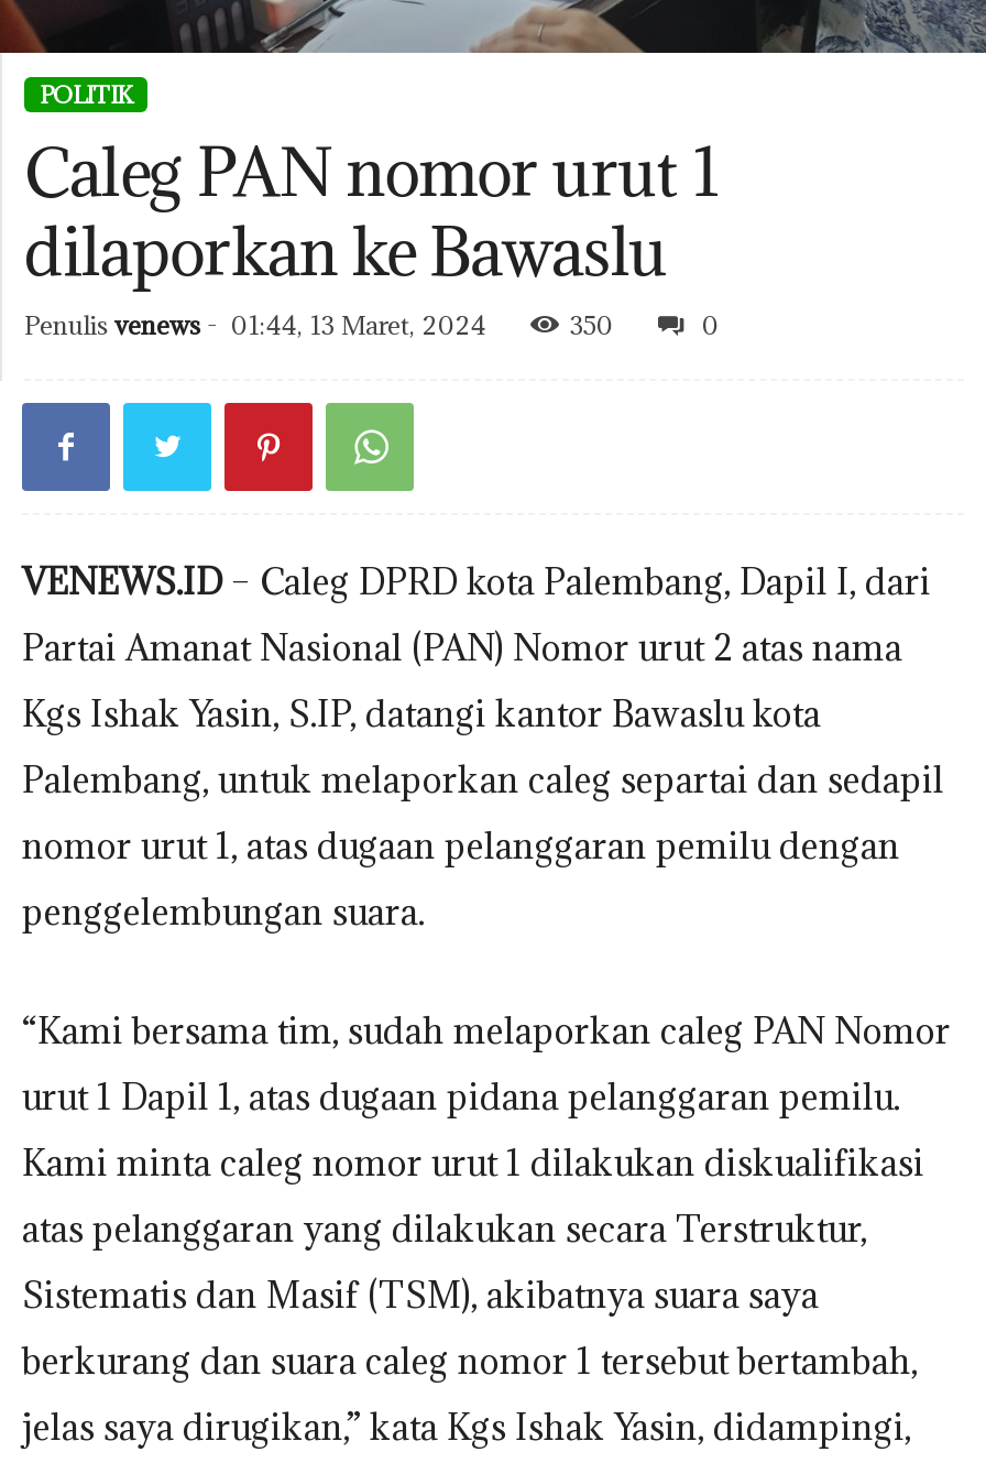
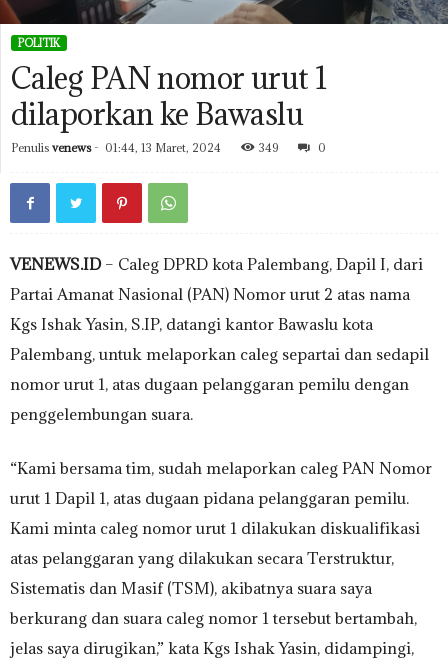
- 350
+ 349
